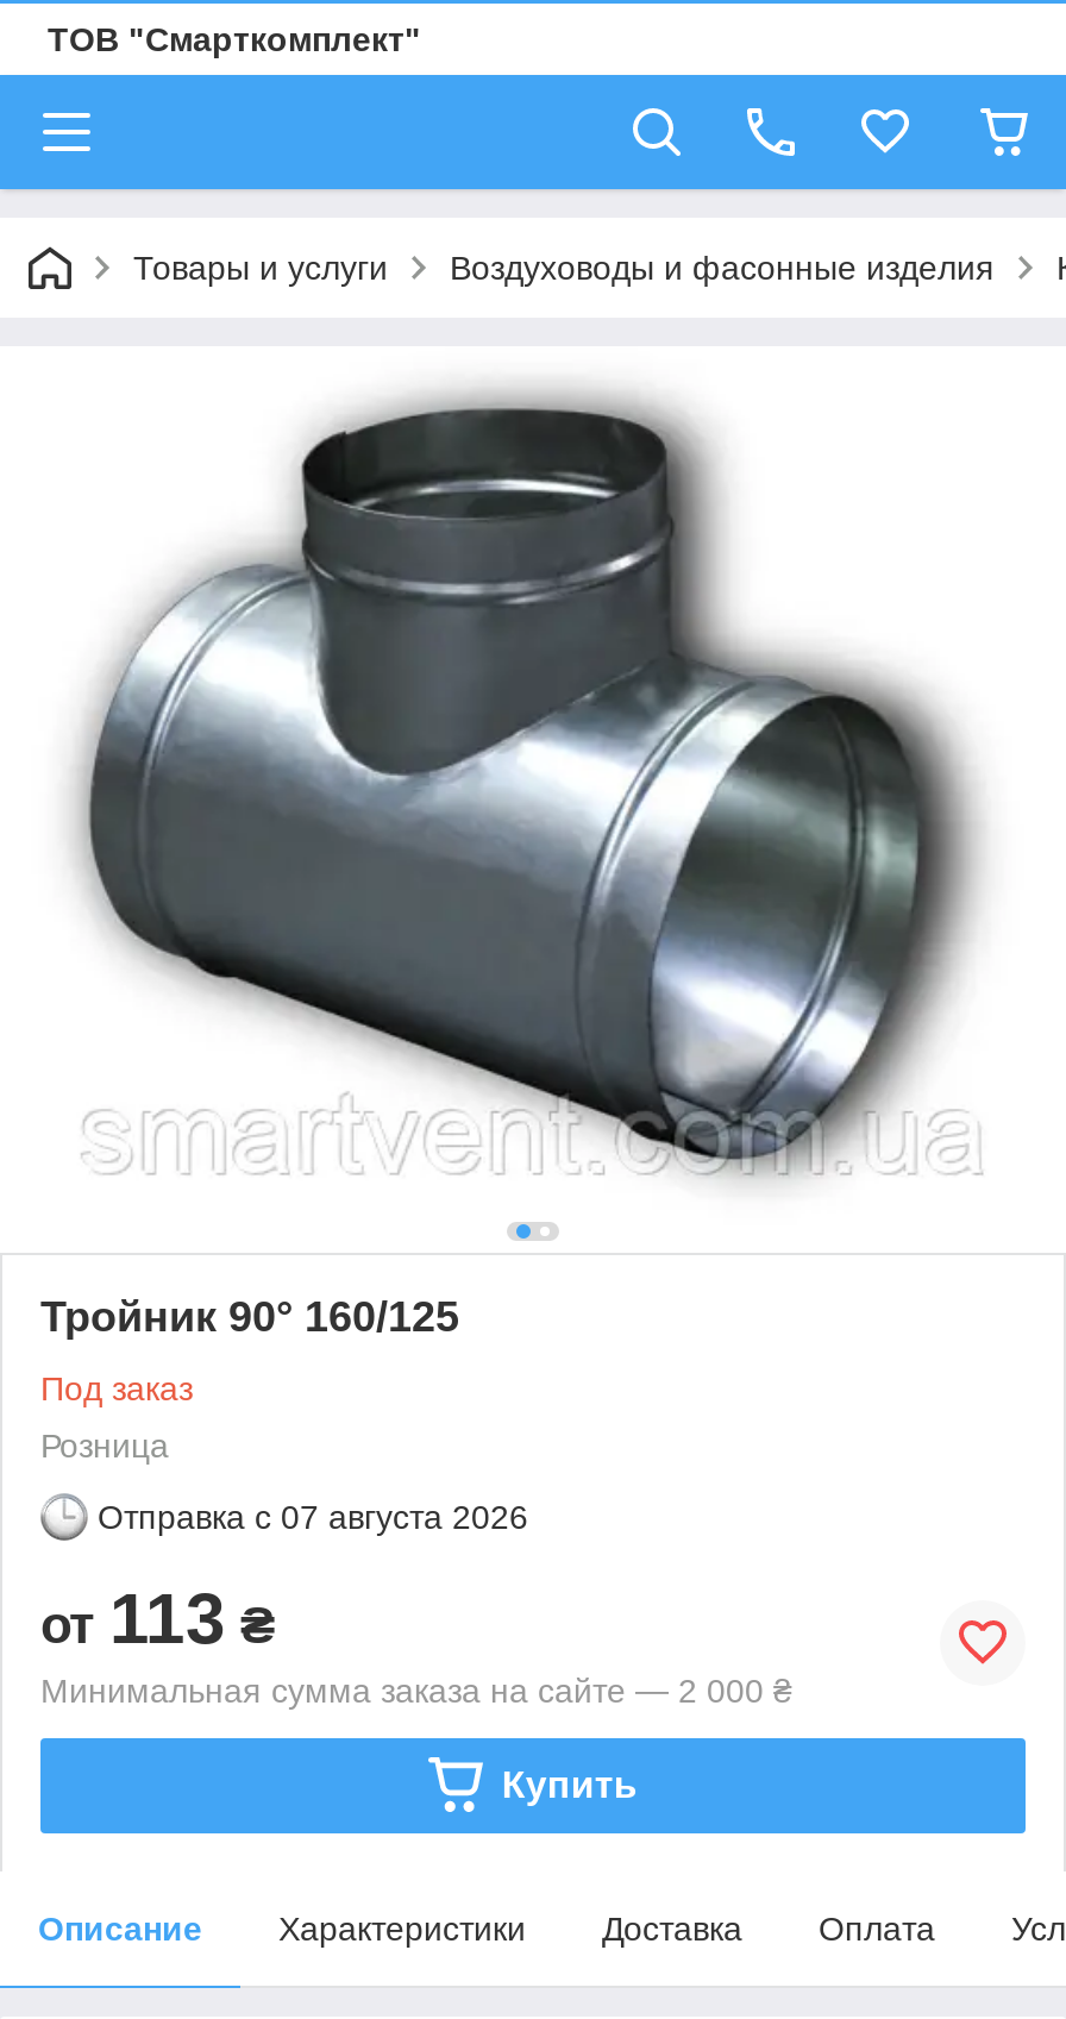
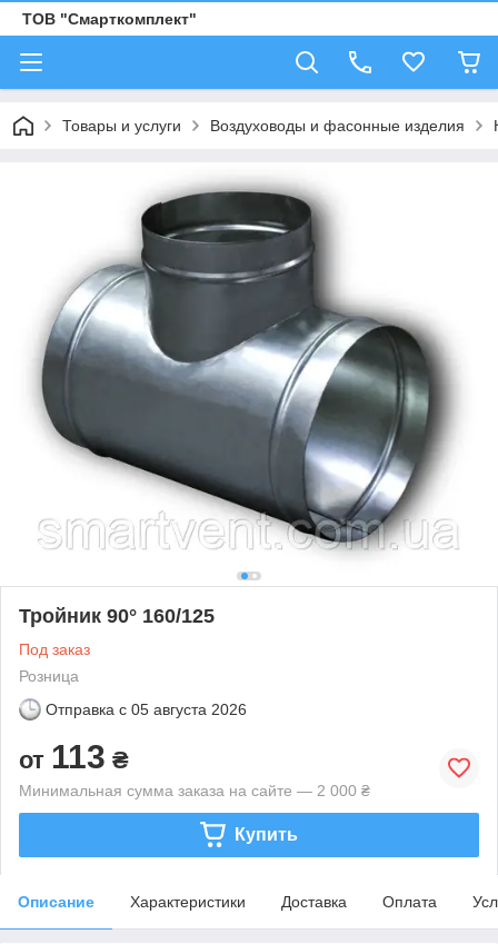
- Отправка с 07 августа 2026
+ Отправка с 05 августа 2026
